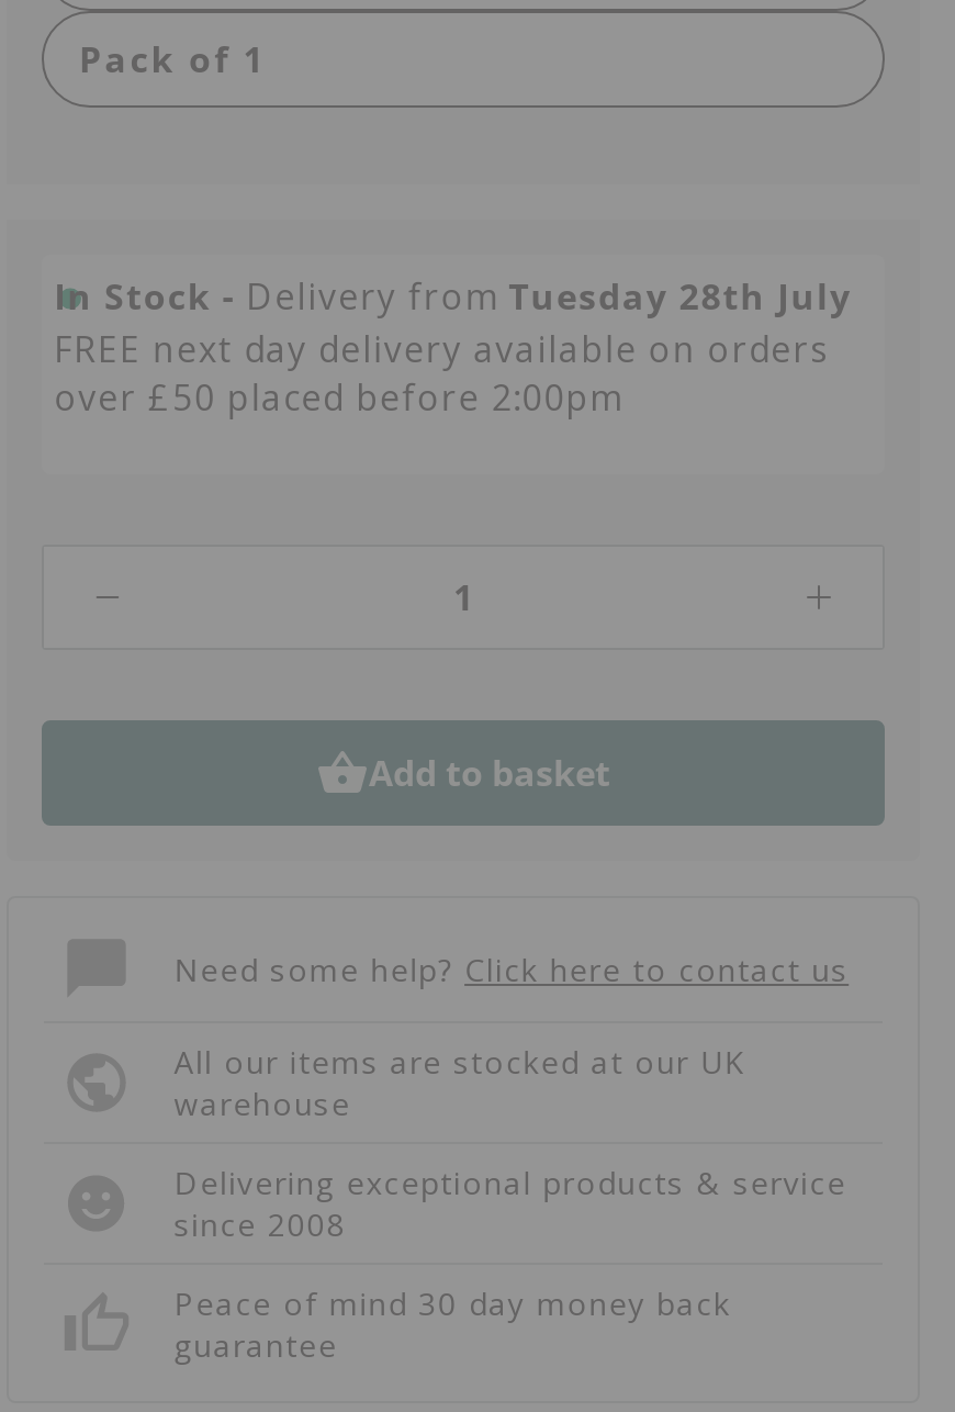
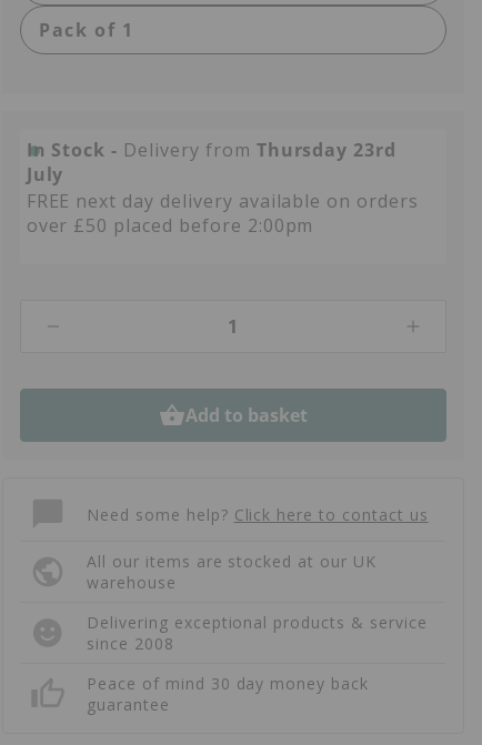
- In Stock - Delivery from Tuesday 28th July
+ In Stock - Delivery from Thursday 23rd
+ July
